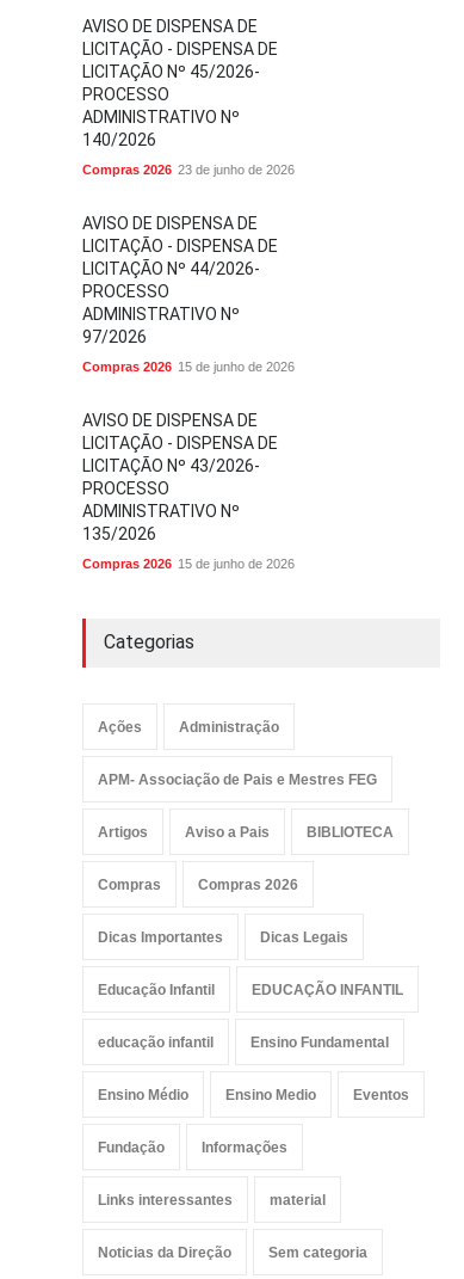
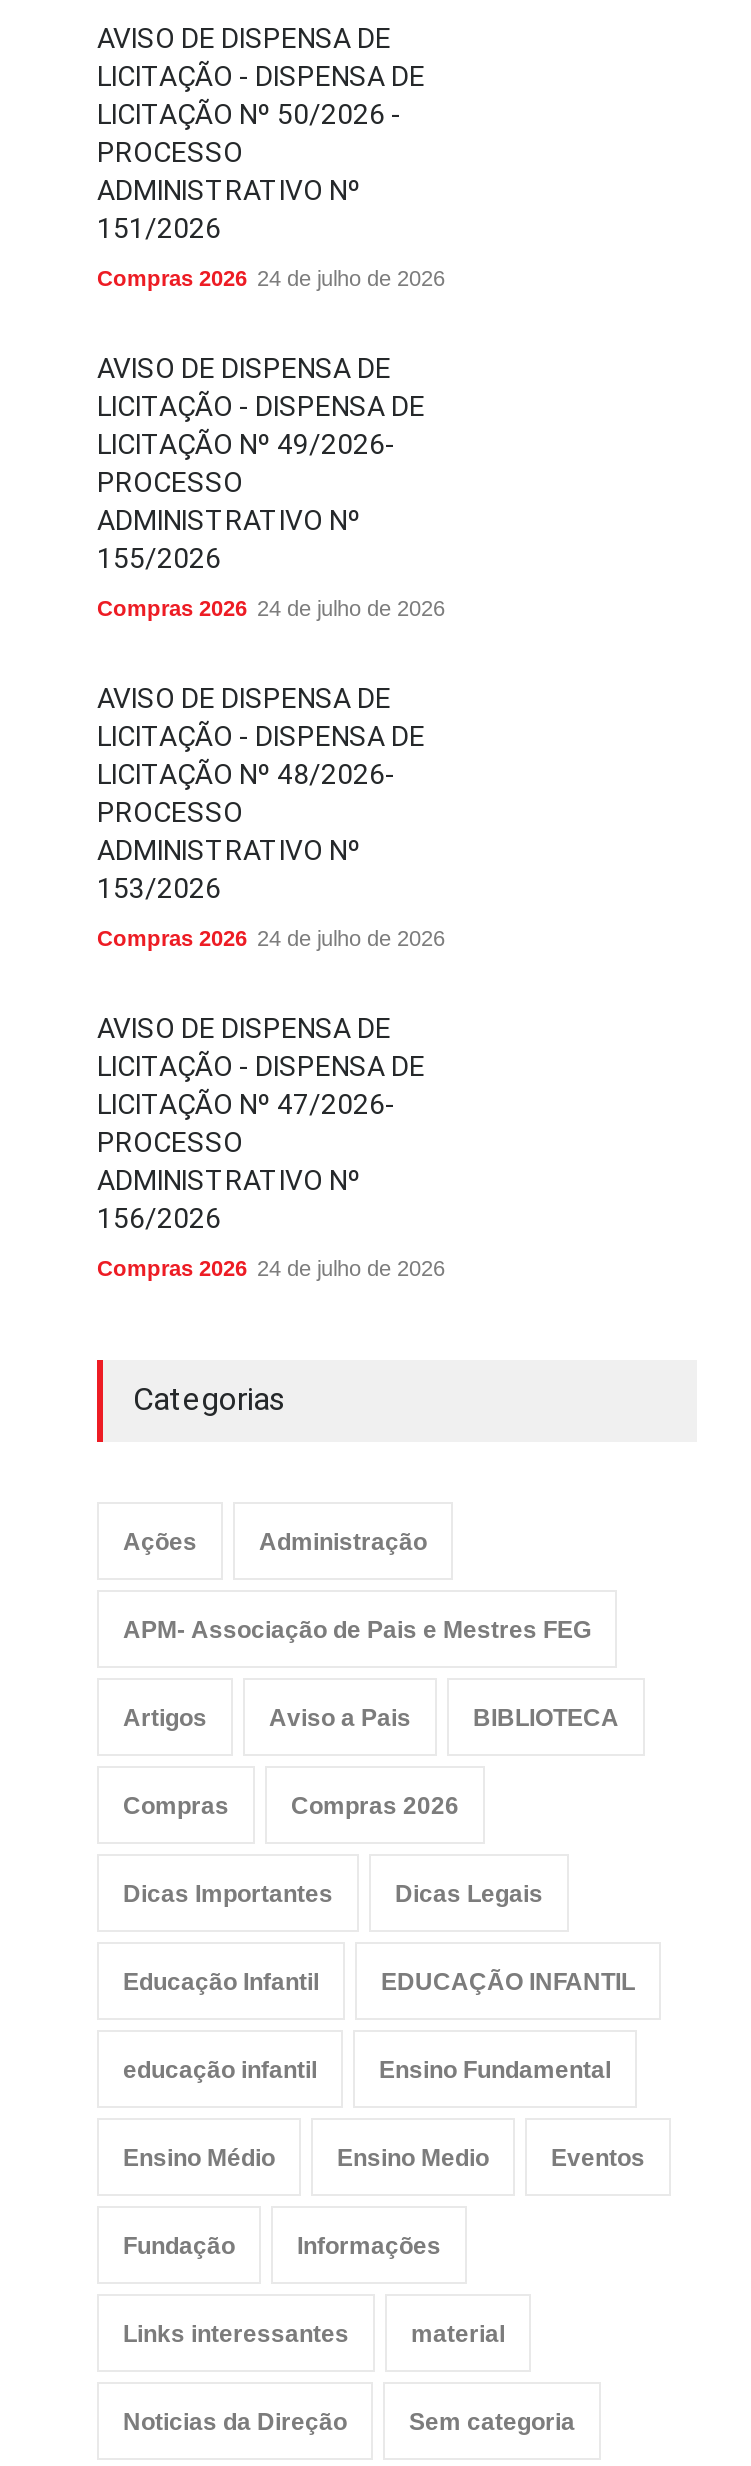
- LICITAÇÃO Nº 45/2026-
+ LICITAÇÃO Nº 50/2026 -

- 140/2026
+ 151/2026

- Compras 2026 23 de junho de 2026
+ Compras 2026 24 de julho de 2026

- LICITAÇÃO Nº 44/2026-
+ LICITAÇÃO Nº 49/2026-

- 97/2026
+ 155/2026

- Compras 2026 15 de junho de 2026
+ Compras 2026 24 de julho de 2026

- LICITAÇÃO Nº 43/2026-
+ LICITAÇÃO Nº 48/2026-

- 135/2026
- Compras 2026 15 de junho de 2026
+ 153/2026
+ Compras 2026 24 de julho de 2026
+ AVISO DE DISPENSA DE
+ LICITAÇÃO - DISPENSA DE
+ LICITAÇÃO Nº 47/2026-
+ PROCESSO
+ ADMINISTRATIVO Nº
+ 156/2026
+ Compras 2026 24 de julho de 2026
